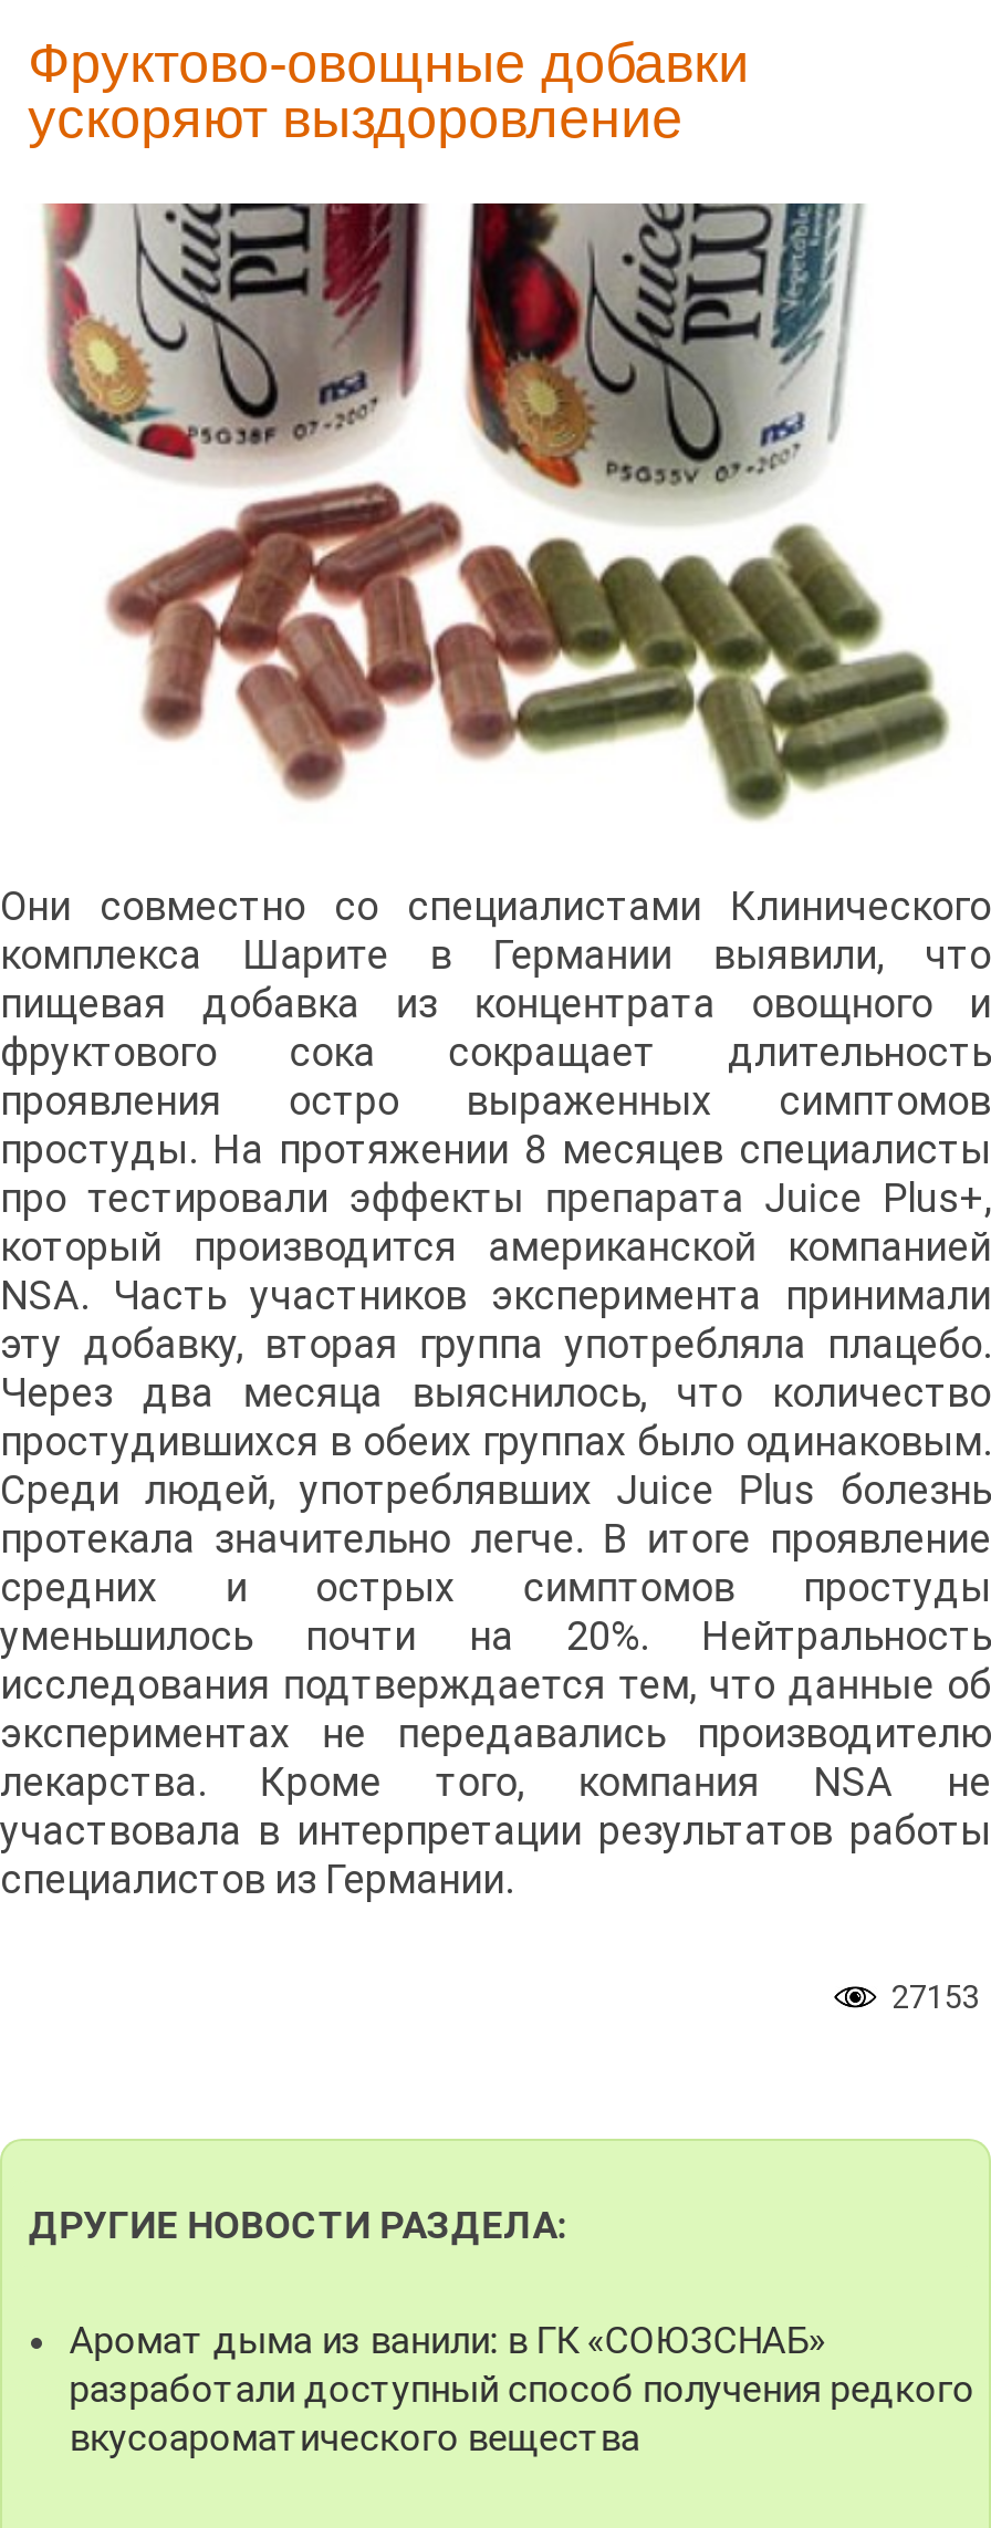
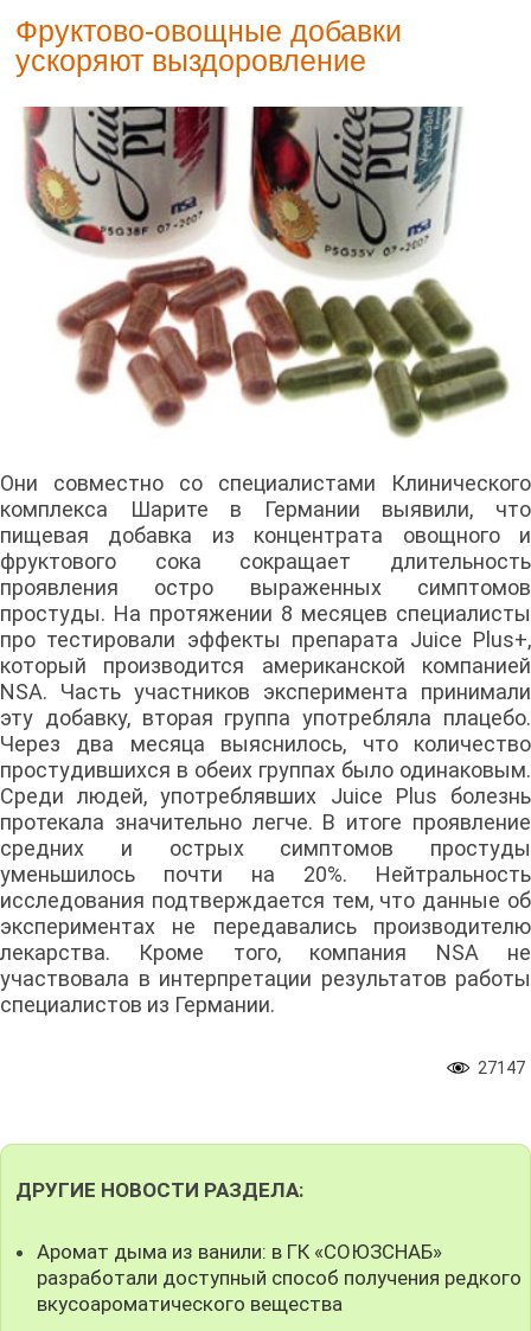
- 27153
+ 27147
